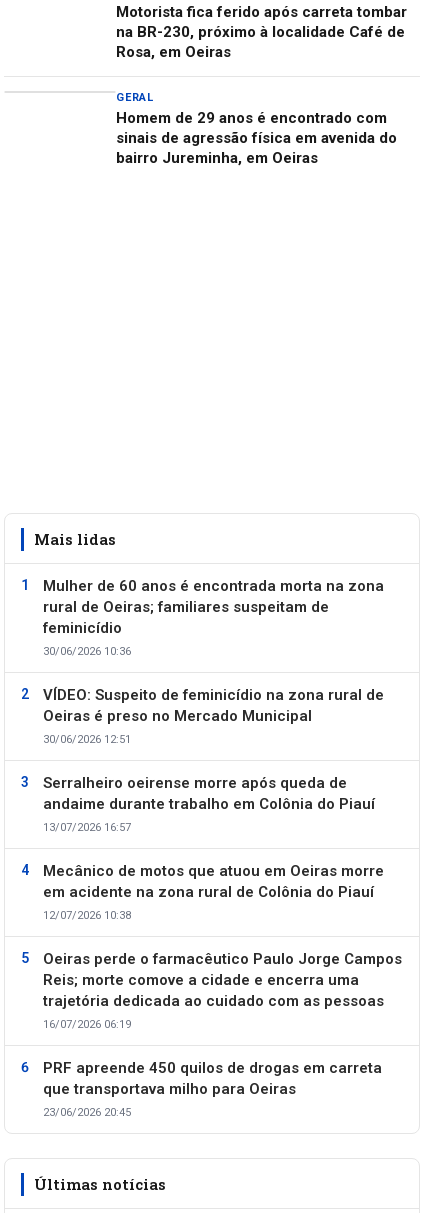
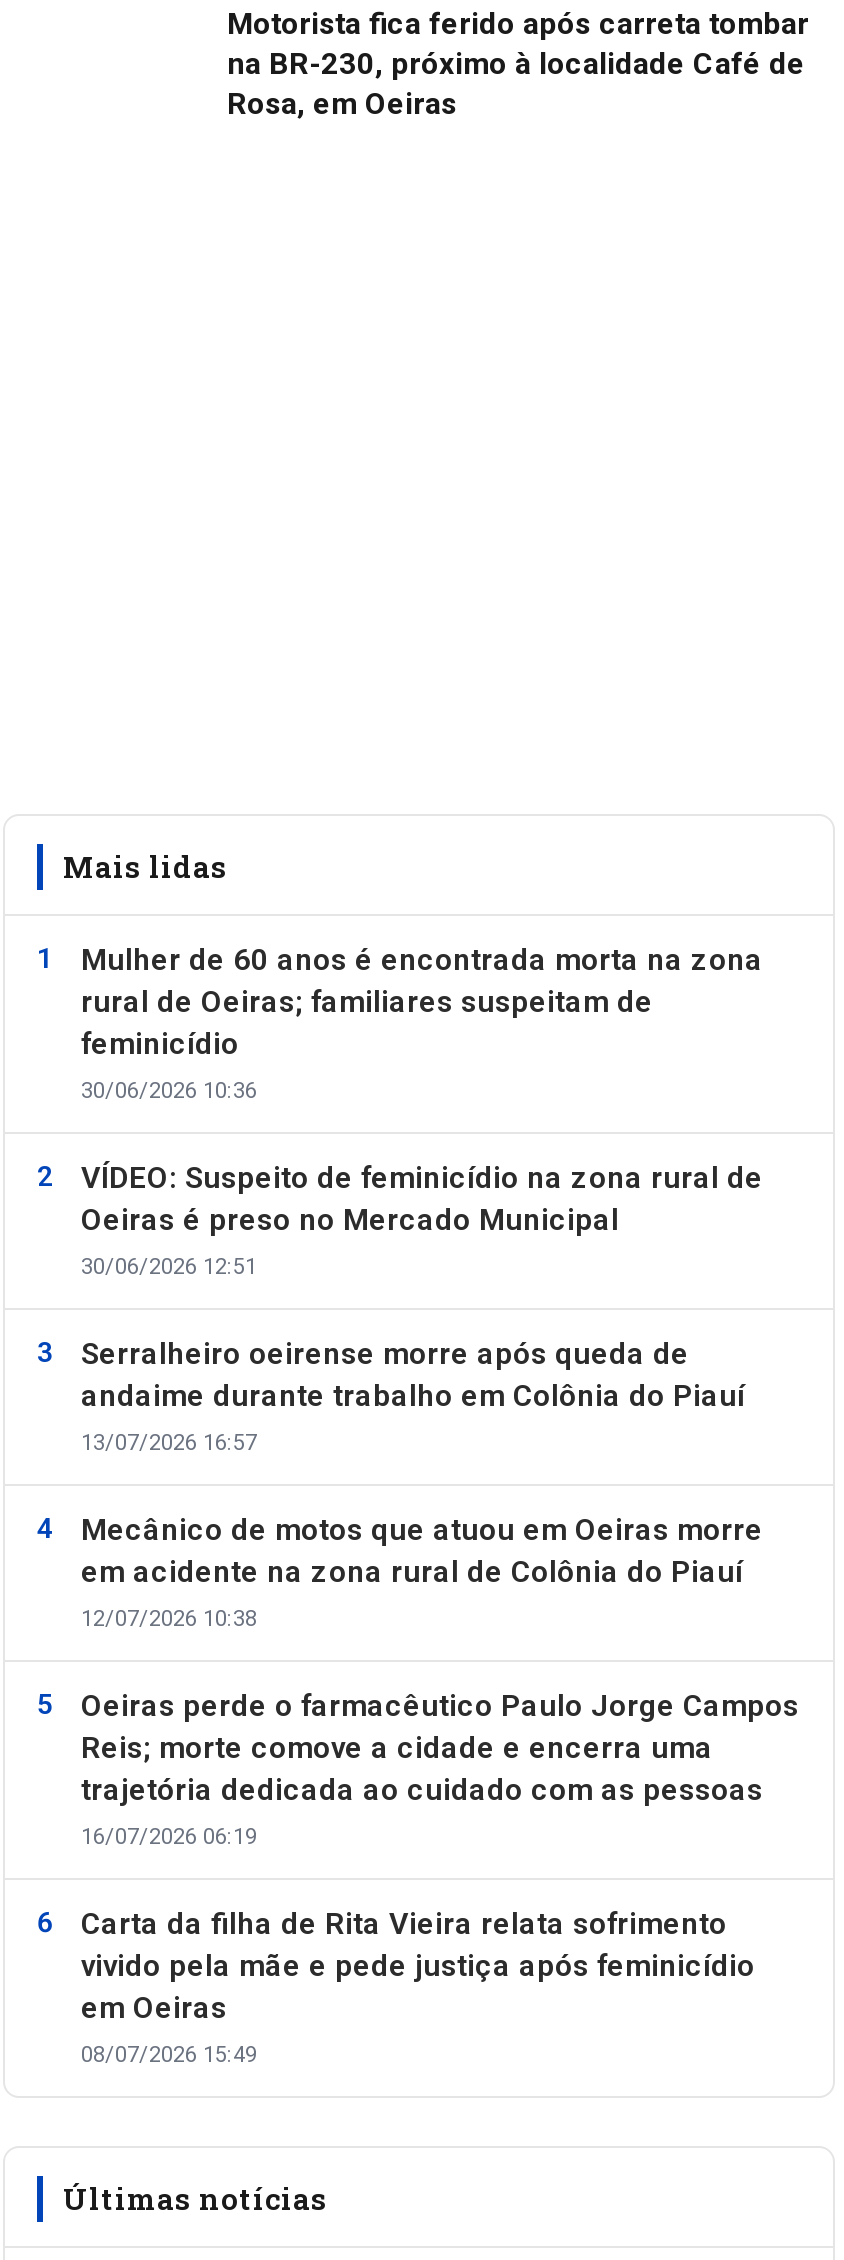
- GERAL
- Homem de 29 anos é encontrado com
- sinais de agressão física em avenida do
- bairro Jureminha, em Oeiras

moved up: Mais lidas | Mulher de 60 anos é encontrada morta na zona | rural de Oeiras; familiares suspeitam de | ... | trajetória dedicada ao cuidado com as pessoas | 16/07/2026 06:19

- PRF apreende 450 quilos de drogas em carreta
- que transportava milho para Oeiras
- 23/06/2026 20:45
+ Carta da filha de Rita Vieira relata sofrimento
+ vivido pela mãe e pede justiça após feminicídio
+ em Oeiras
+ 08/07/2026 15:49
